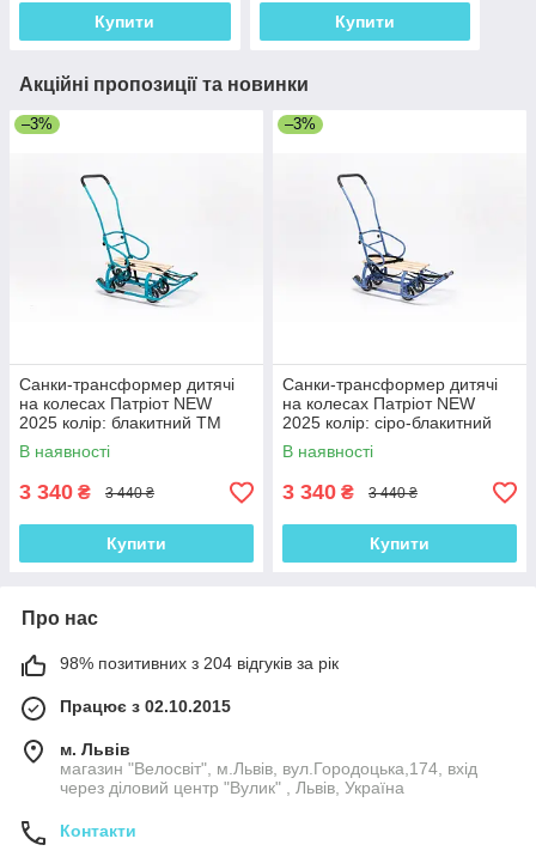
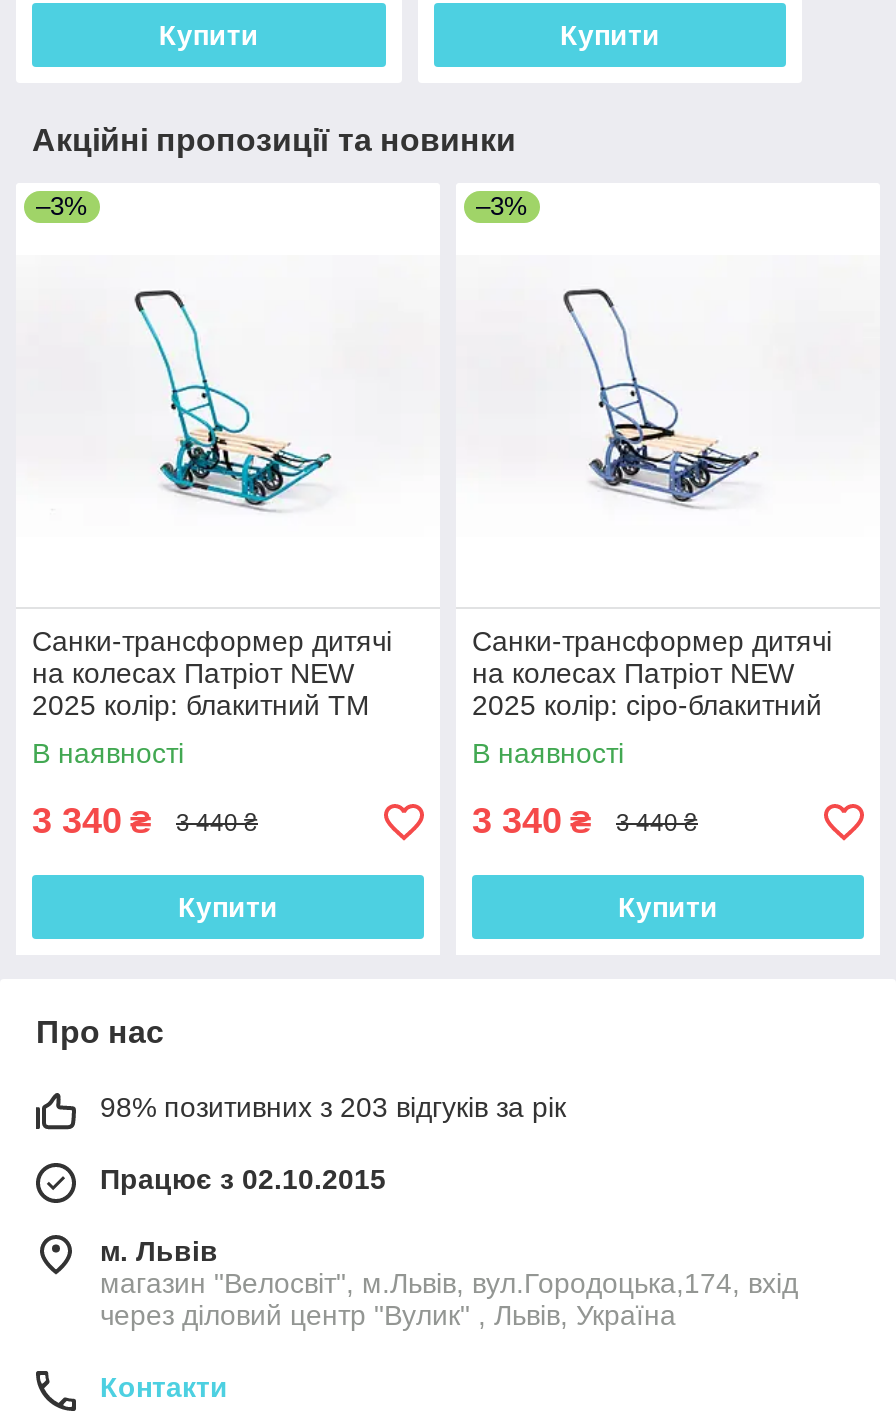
- 98% позитивних з 204 відгуків за рік
+ 98% позитивних з 203 відгуків за рік
